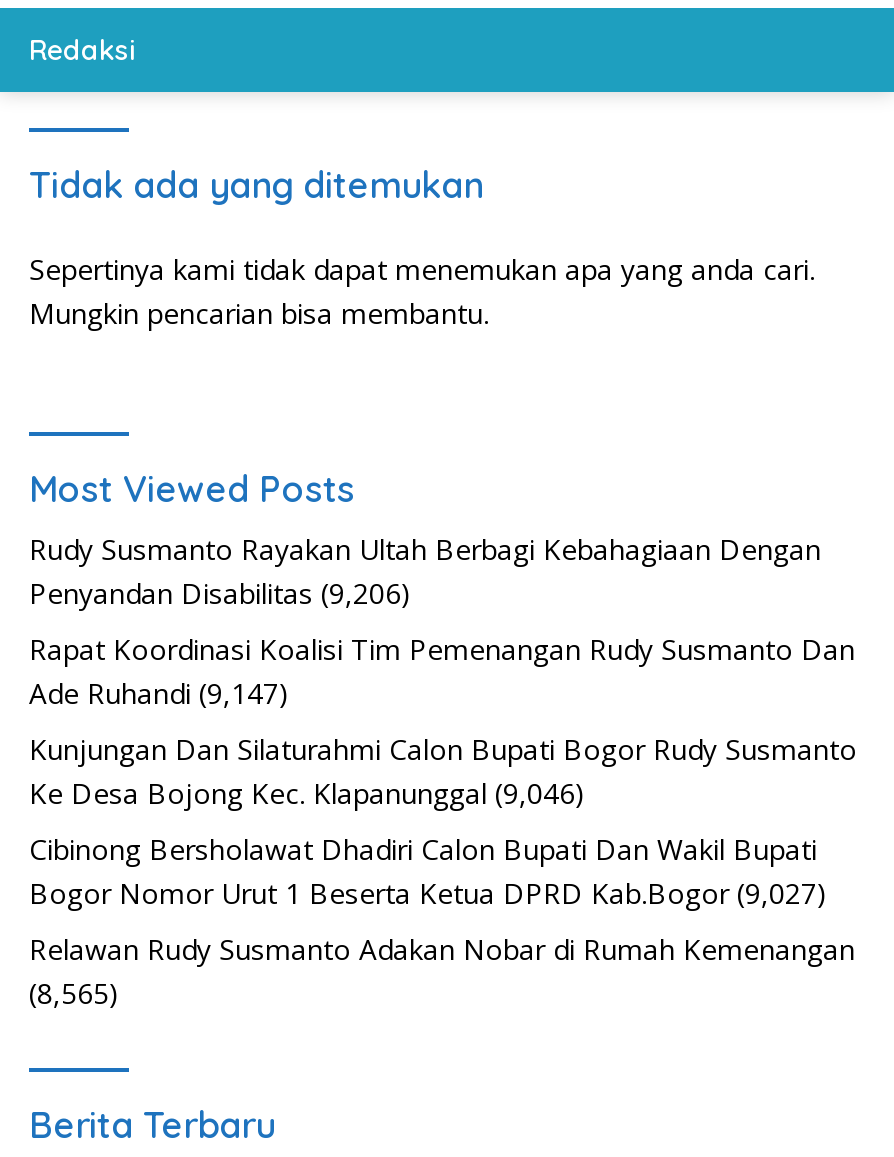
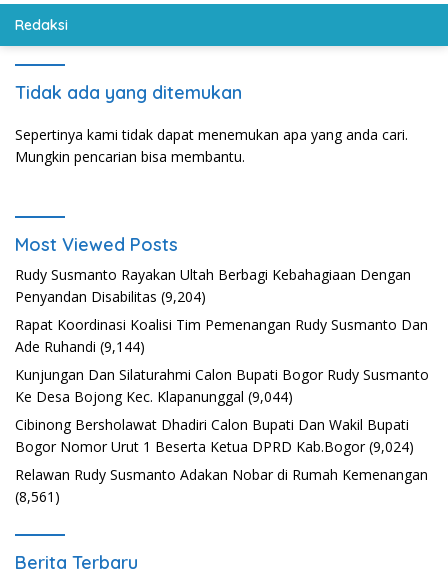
- Penyandan Disabilitas (9,206)
+ Penyandan Disabilitas (9,204)

- Ade Ruhandi (9,147)
+ Ade Ruhandi (9,144)

- Ke Desa Bojong Kec. Klapanunggal (9,046)
+ Ke Desa Bojong Kec. Klapanunggal (9,044)

- Bogor Nomor Urut 1 Beserta Ketua DPRD Kab.Bogor (9,027)
+ Bogor Nomor Urut 1 Beserta Ketua DPRD Kab.Bogor (9,024)

- (8,565)
+ (8,561)
